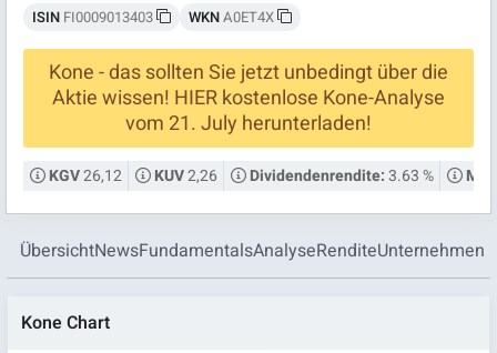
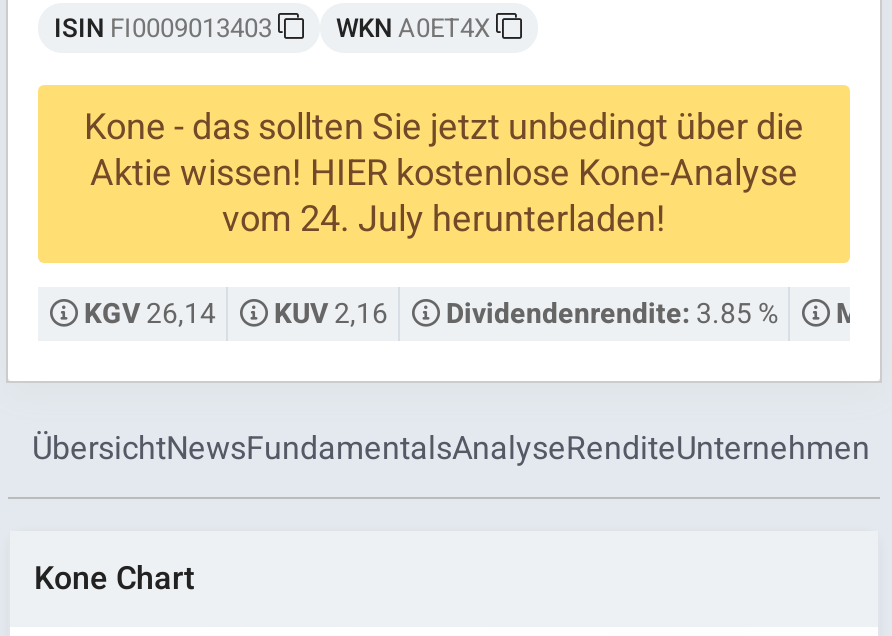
- vom 21. July herunterladen!
+ vom 24. July herunterladen!

- KGV26,12
+ KGV26,14

- KUV2,26
+ KUV2,16

- Dividendenrendite: 3.63 %
+ Dividendenrendite: 3.85 %
